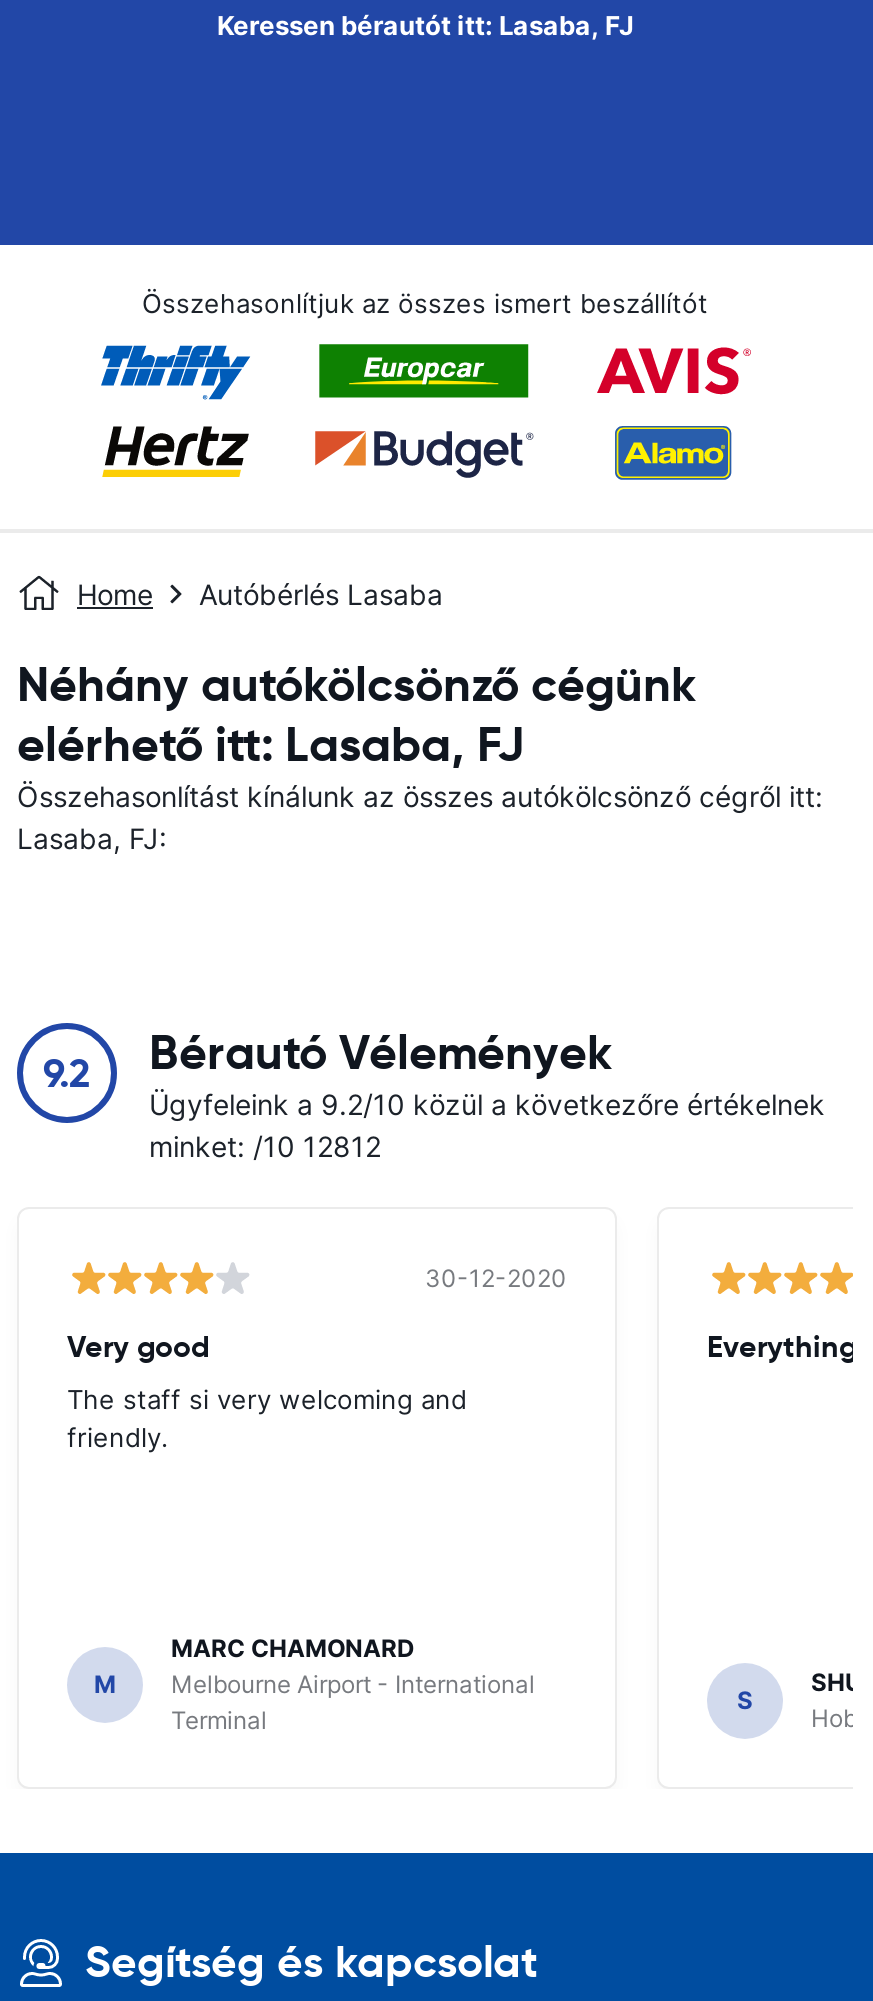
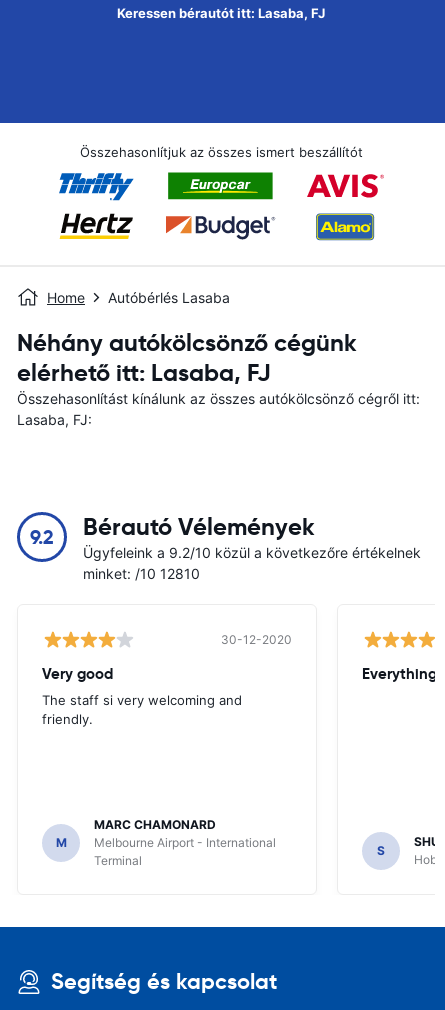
- minket: /10 12812
+ minket: /10 12810
